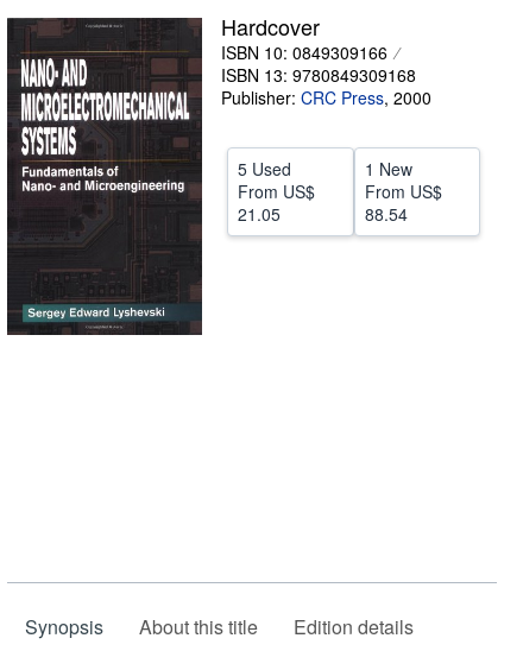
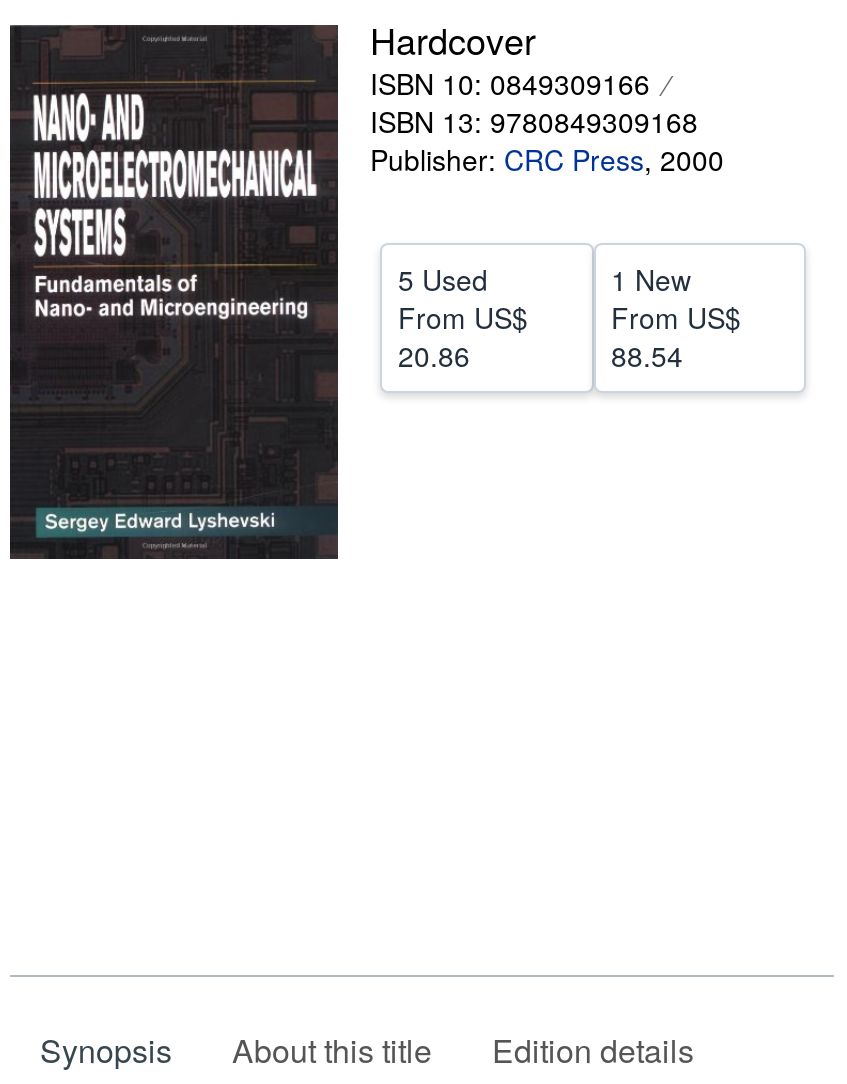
- 21.05
+ 20.86
